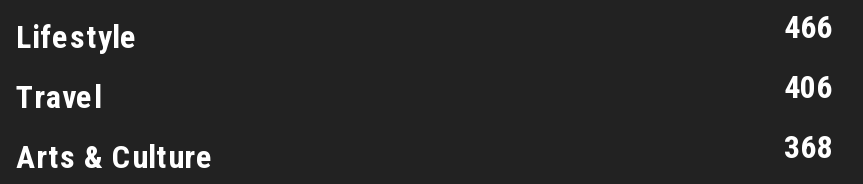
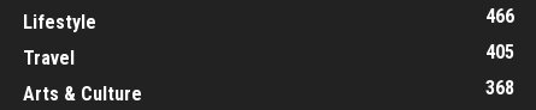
- 406
+ 405
